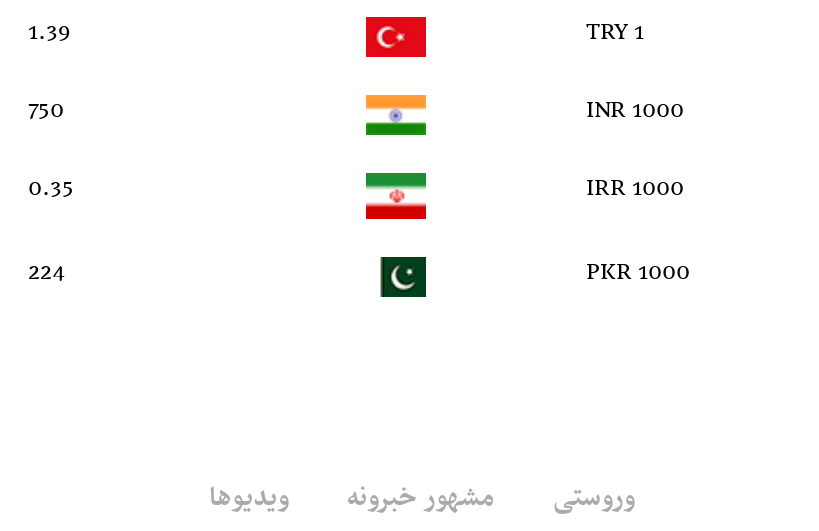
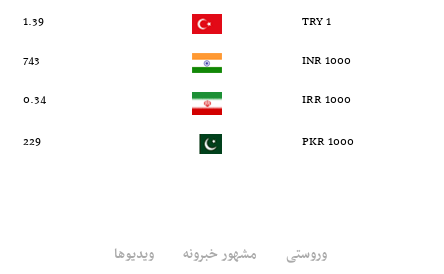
- 750
+ 743

- 0.35
+ 0.34

- 224
+ 229
